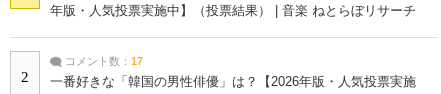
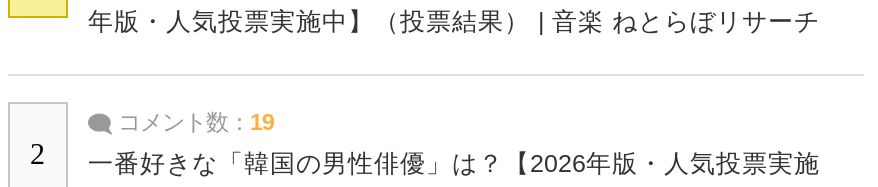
- コメント数：17
+ コメント数：19
